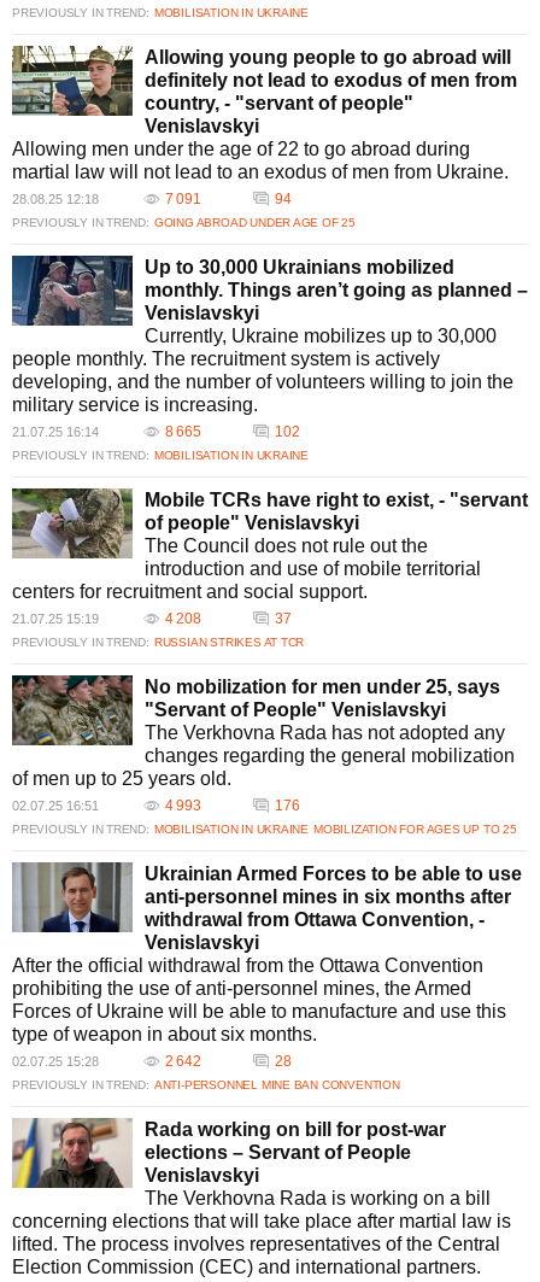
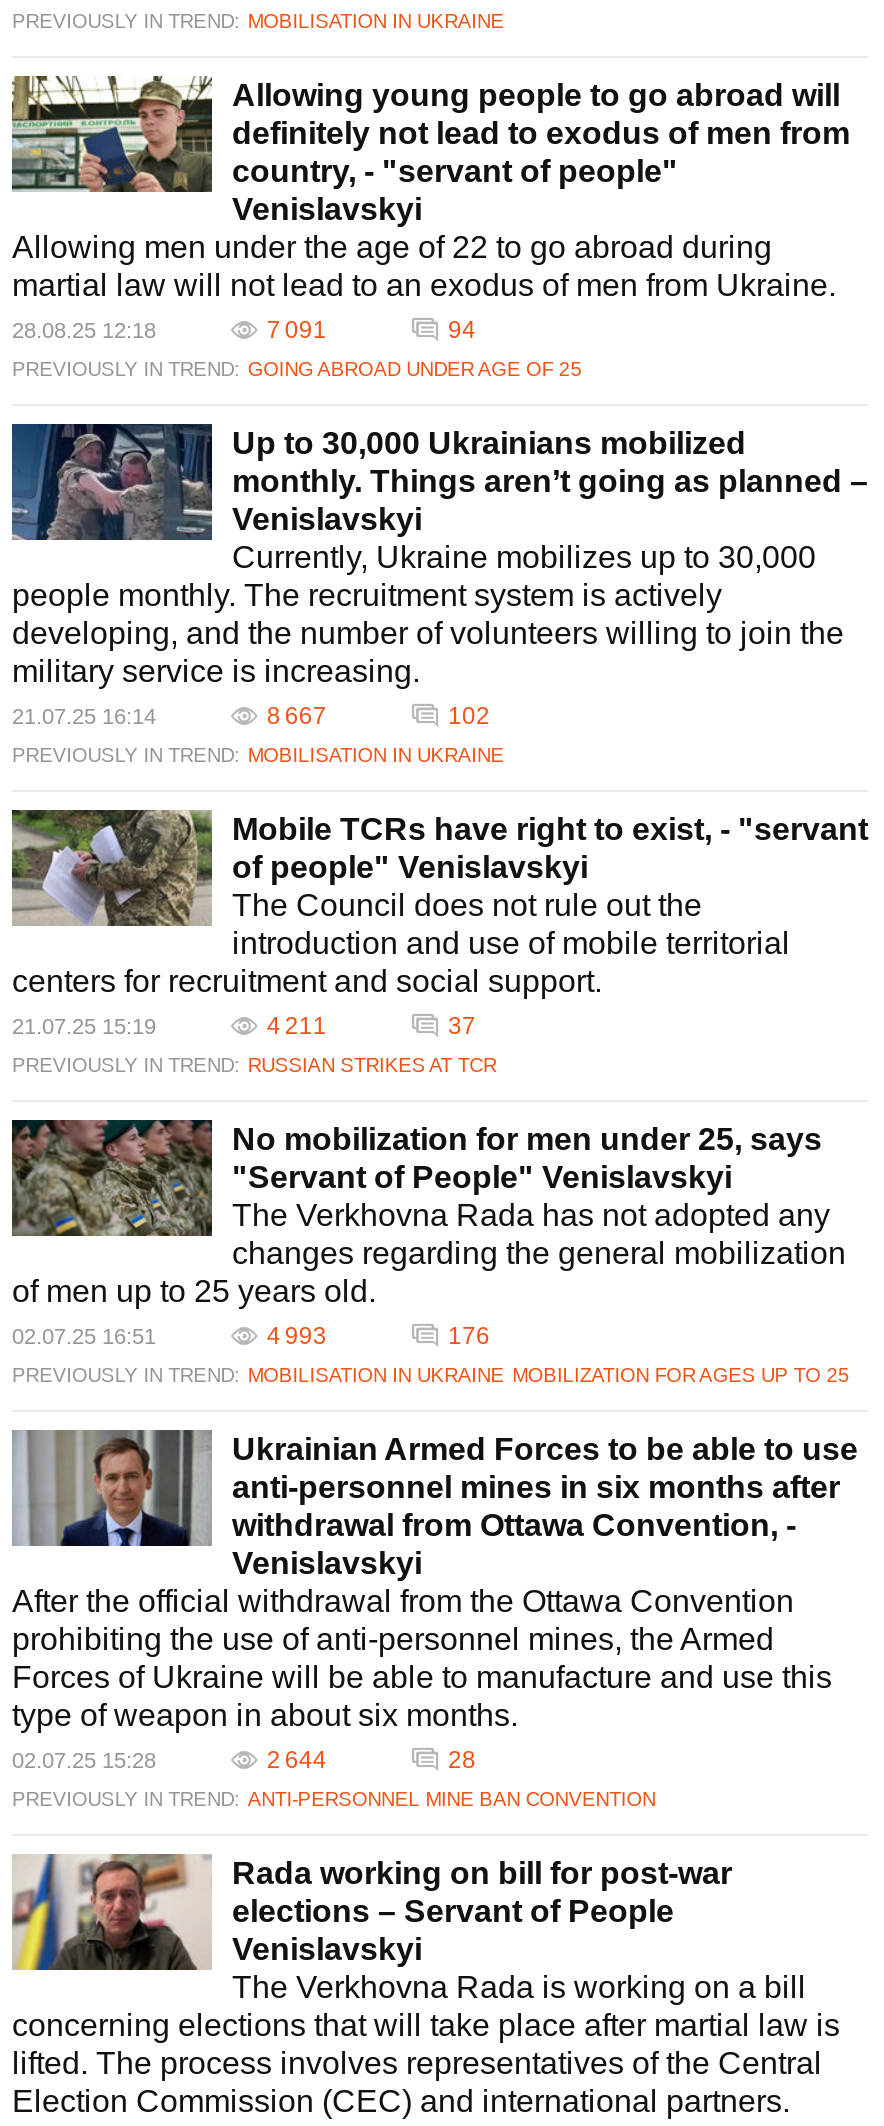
- 8 665
+ 8 667

- 4 208
+ 4 211

- 2 642
+ 2 644
